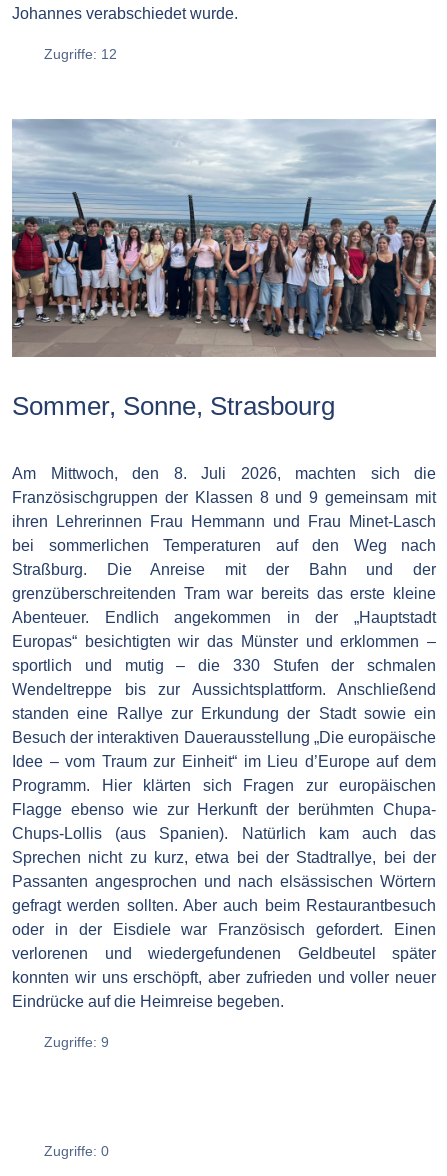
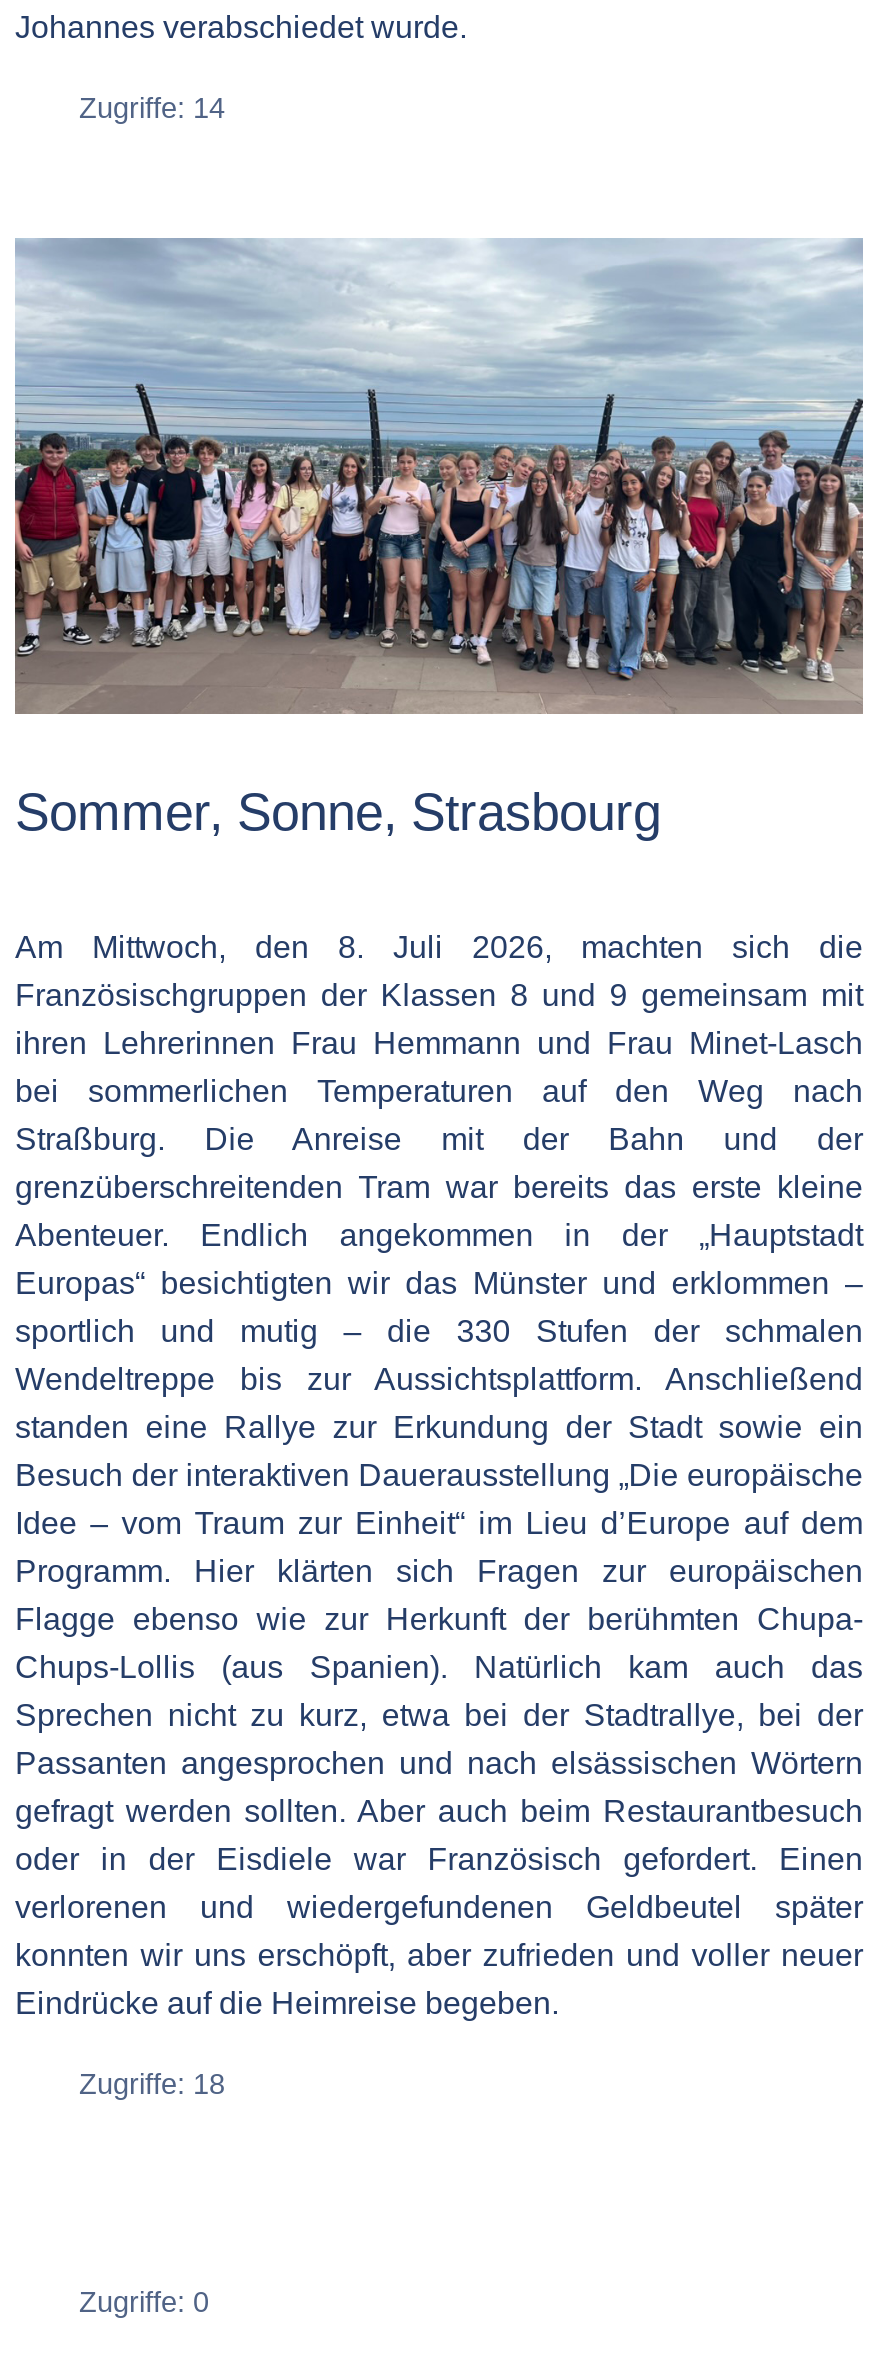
- Zugriffe: 12
+ Zugriffe: 14

- Zugriffe: 9
+ Zugriffe: 18
